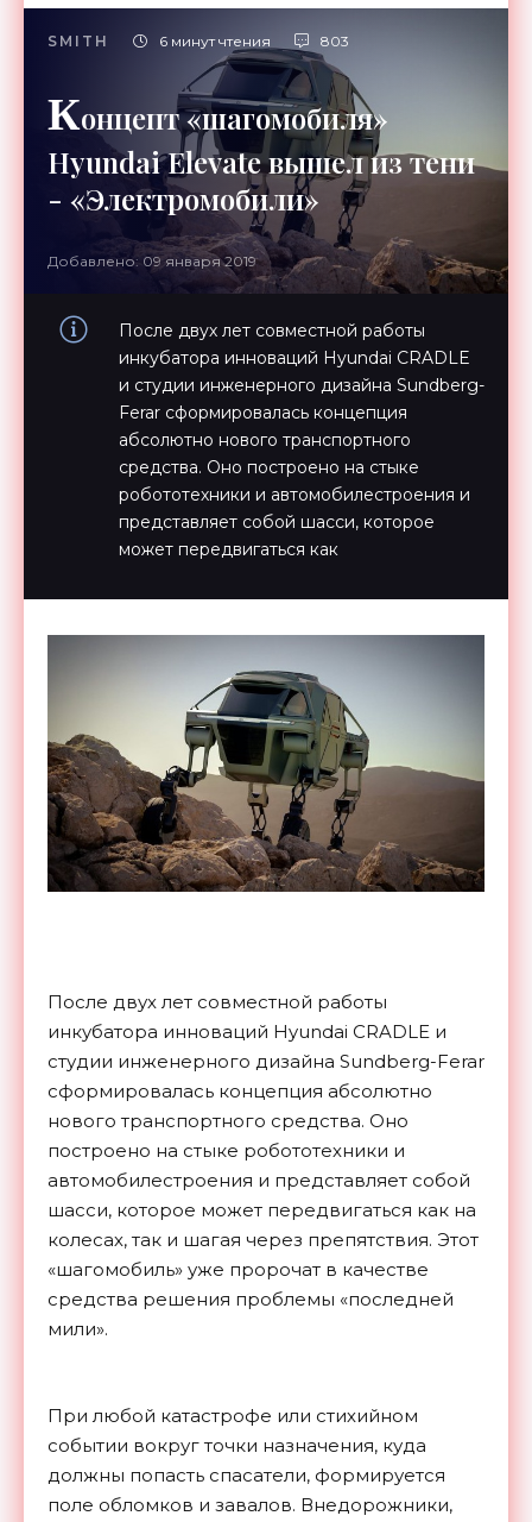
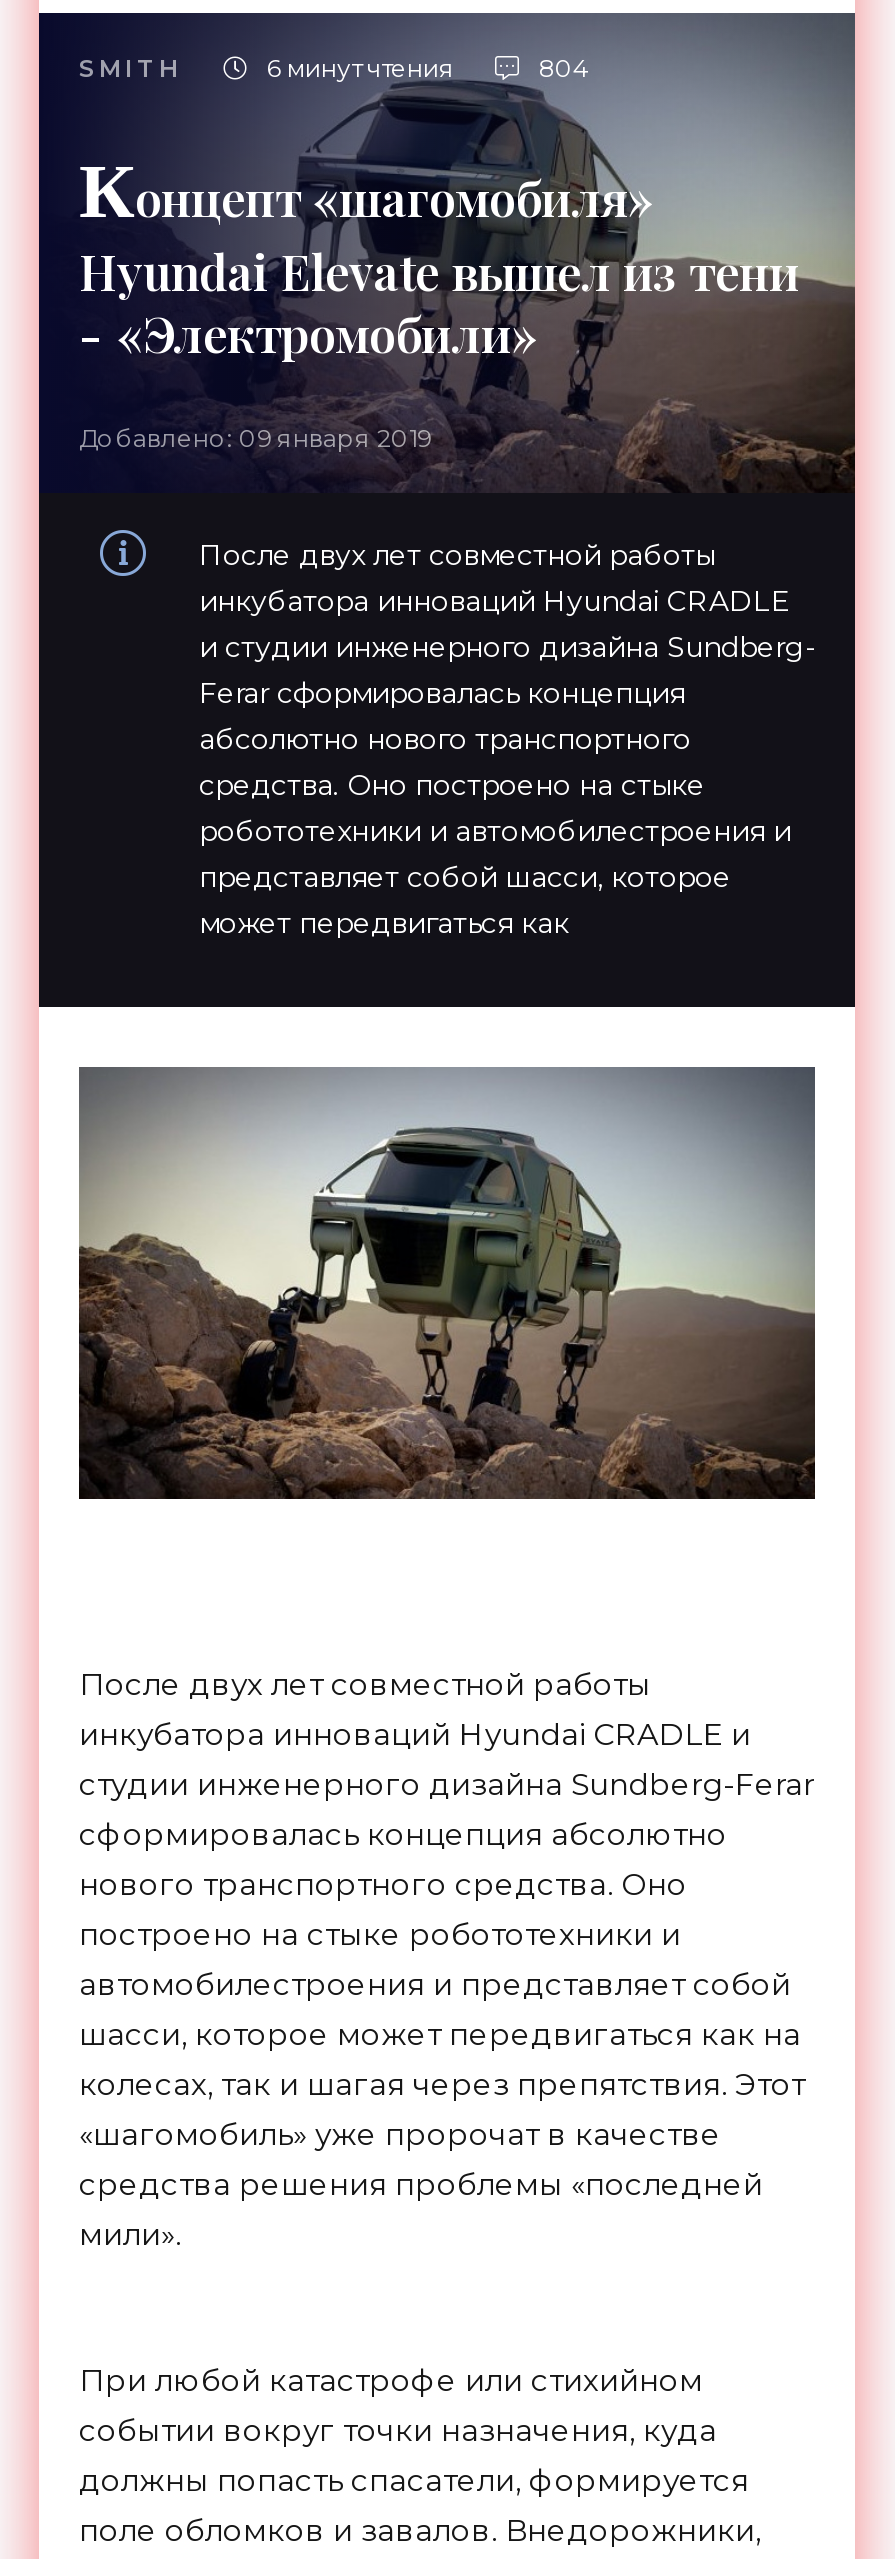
- 803
+ 804
